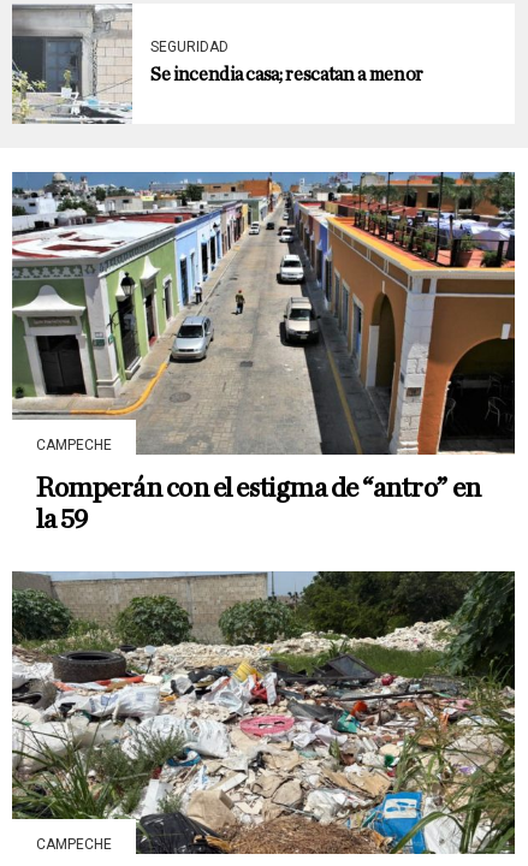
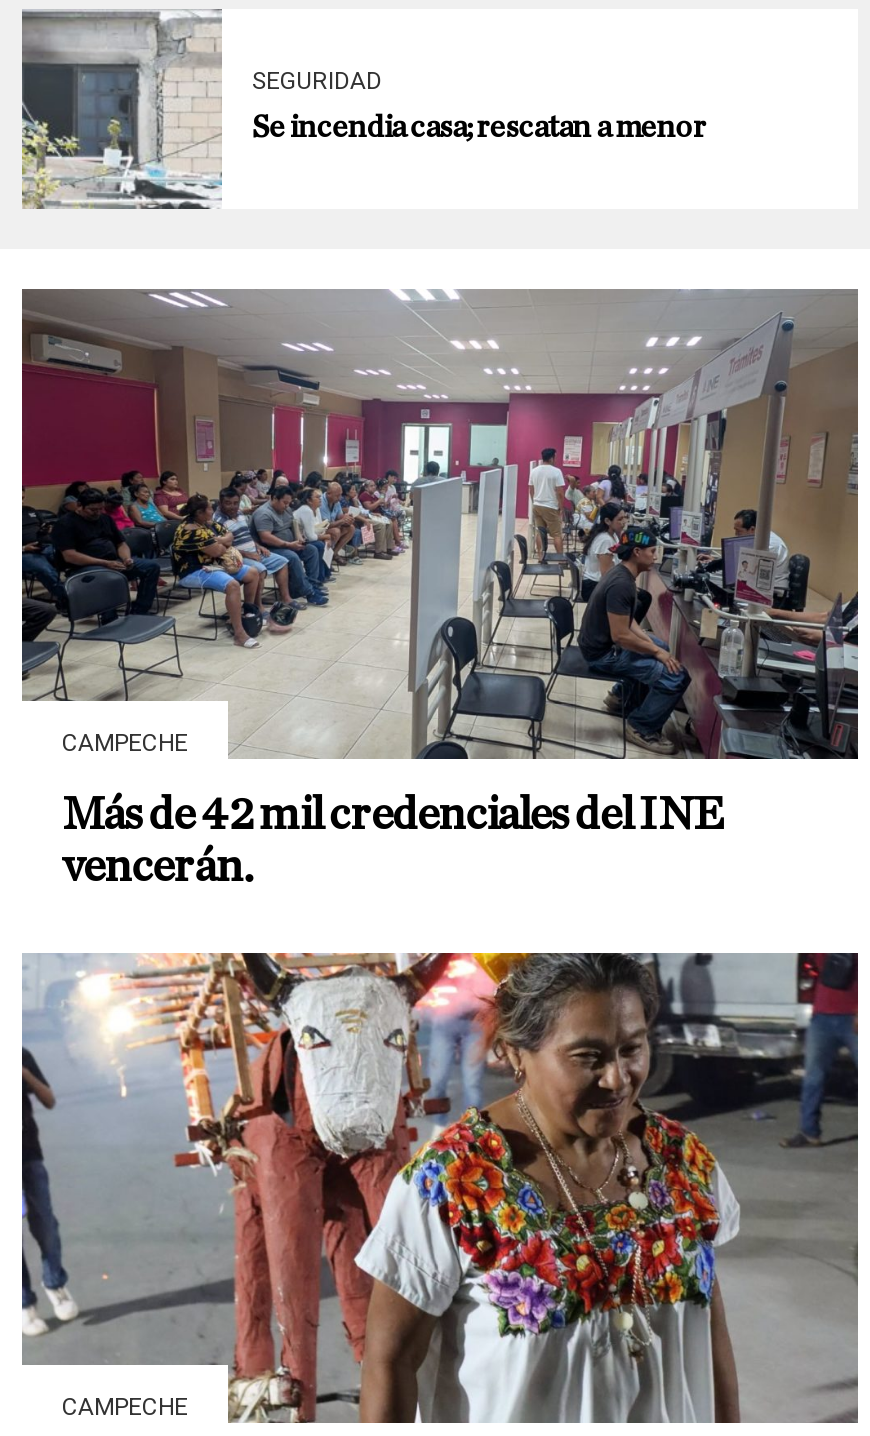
- [image]
- Romperán con el estigma de “antro” en
- la 59
+ [image]
+ Más de 42 mil credenciales del INE
+ vencerán.

- [image]
+ [image]
